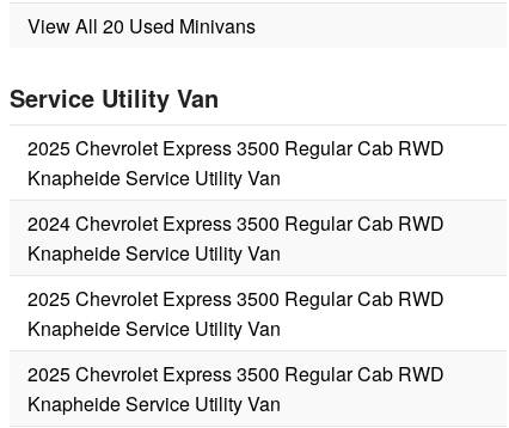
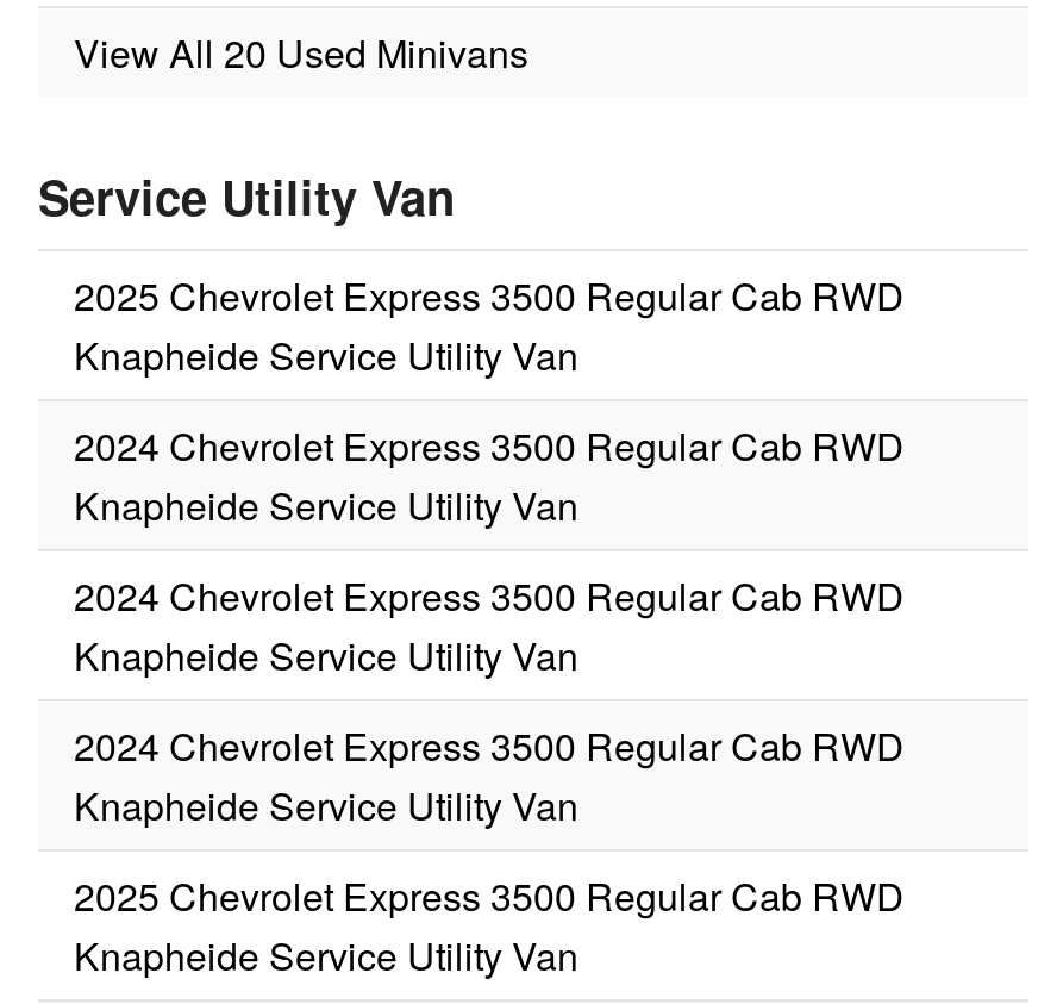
- 2025 Chevrolet Express 3500 Regular Cab RWD
+ 2024 Chevrolet Express 3500 Regular Cab RWD
+ Knapheide Service Utility Van
+ 2024 Chevrolet Express 3500 Regular Cab RWD
